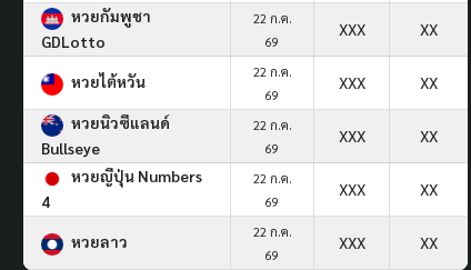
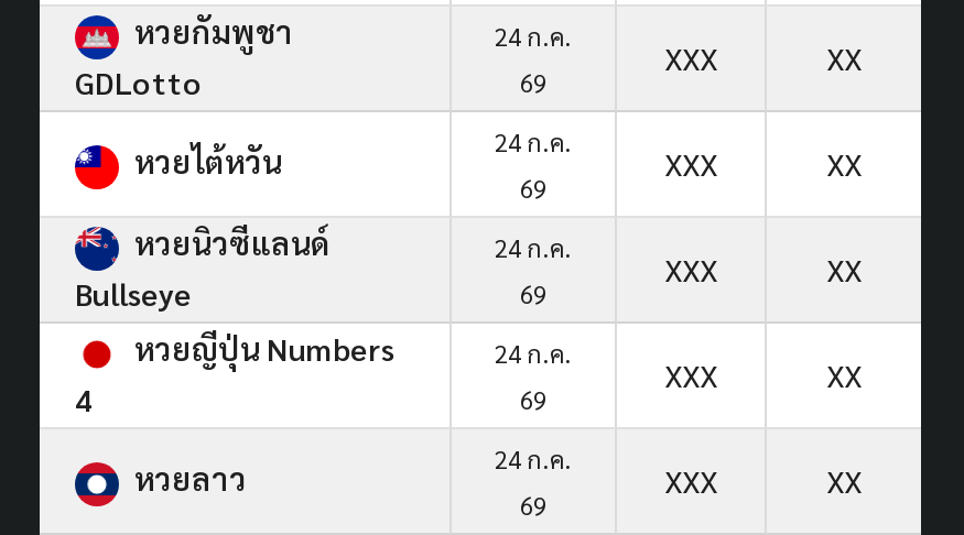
- 22 ก.ค.
+ 24 ก.ค.

- 22 ก.ค.
+ 24 ก.ค.

- 22 ก.ค.
+ 24 ก.ค.

- 22 ก.ค.
+ 24 ก.ค.

- 22 ก.ค.
+ 24 ก.ค.
